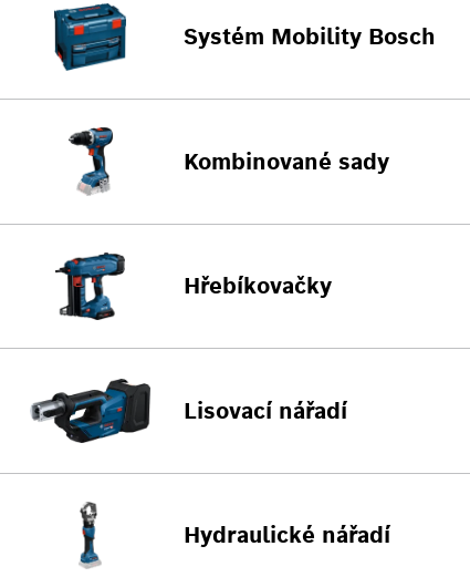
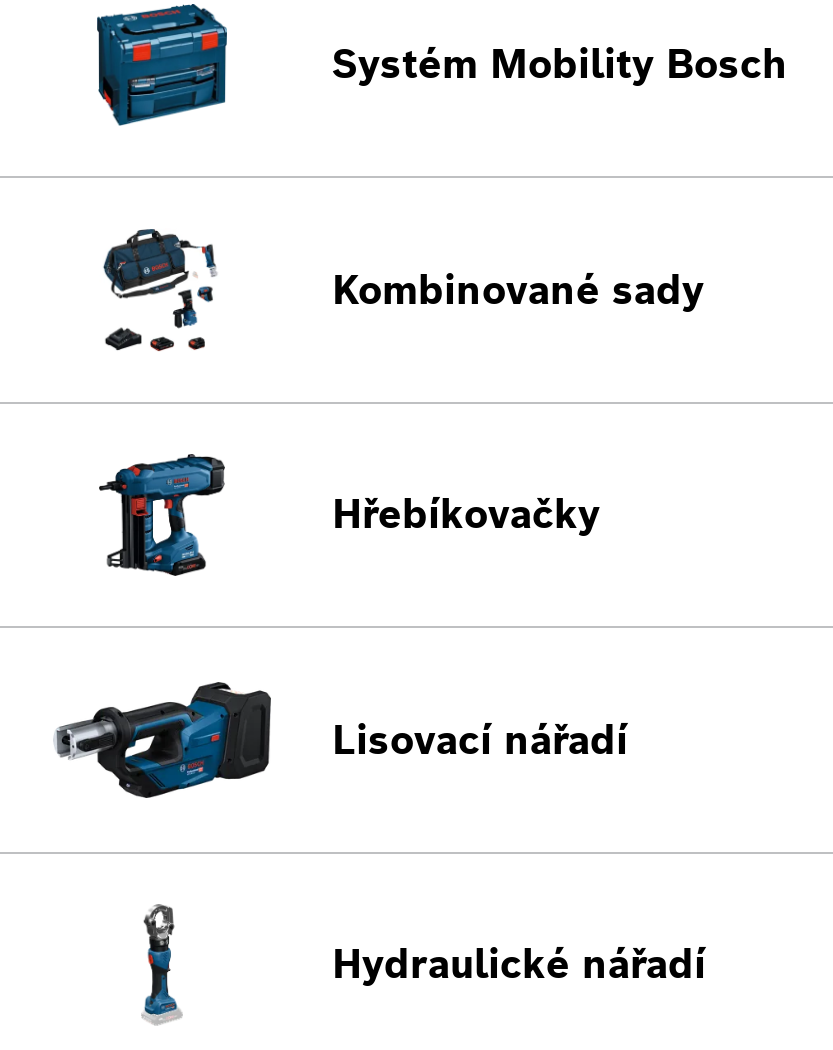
- [image]
+ [image]
